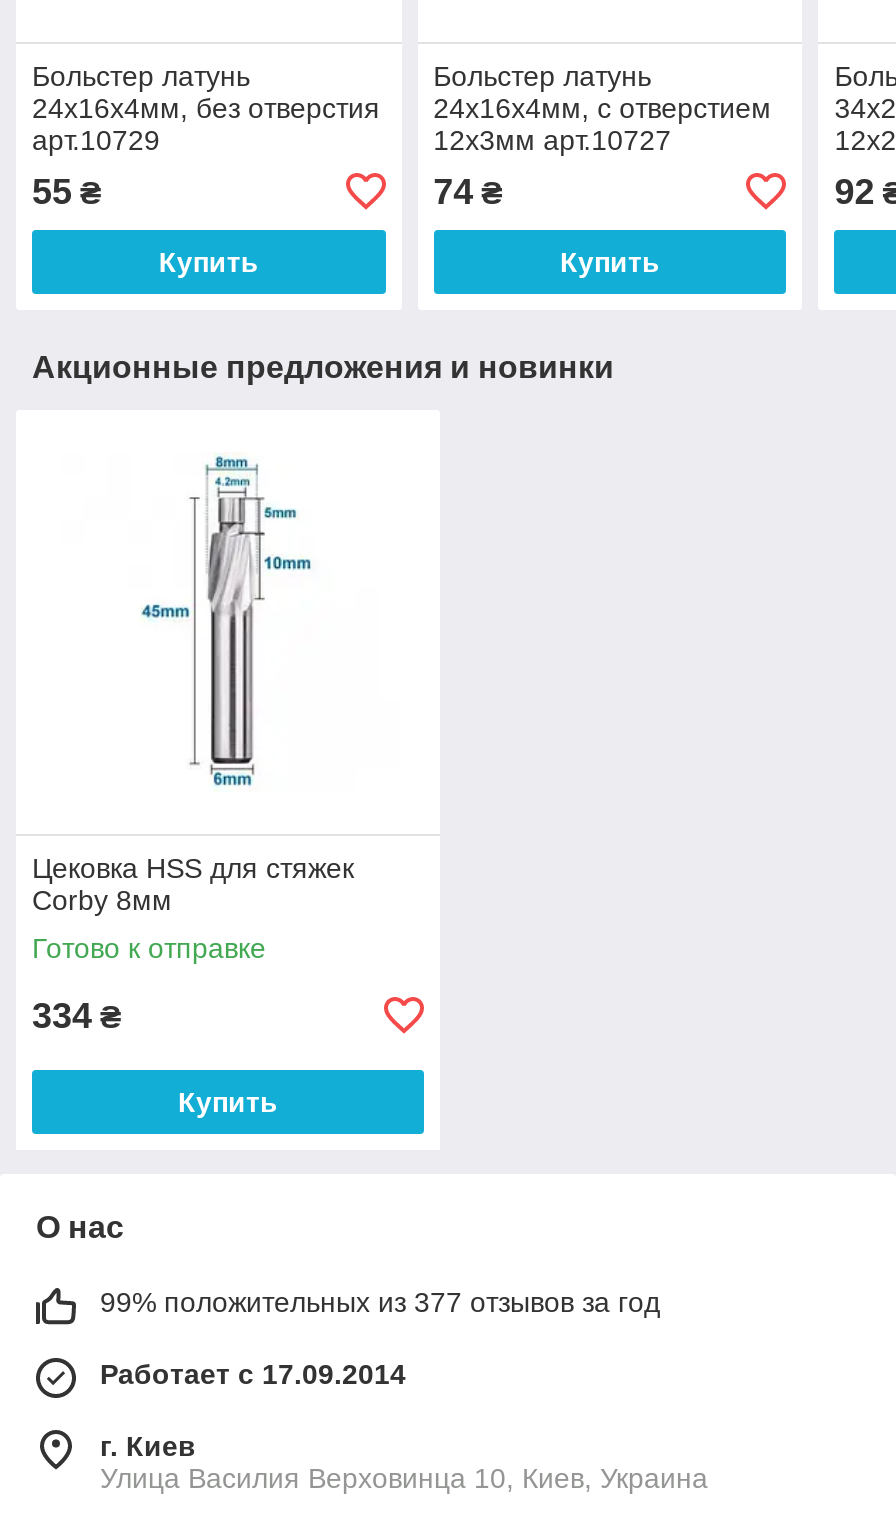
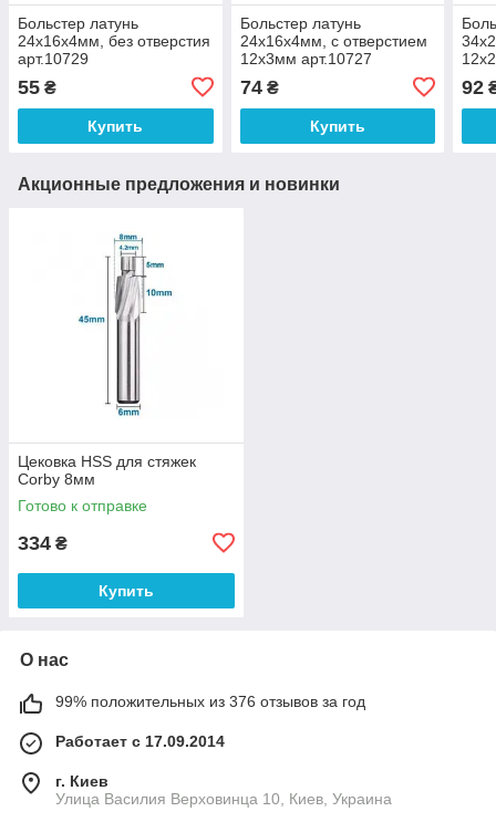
- 99% положительных из 377 отзывов за год
+ 99% положительных из 376 отзывов за год
